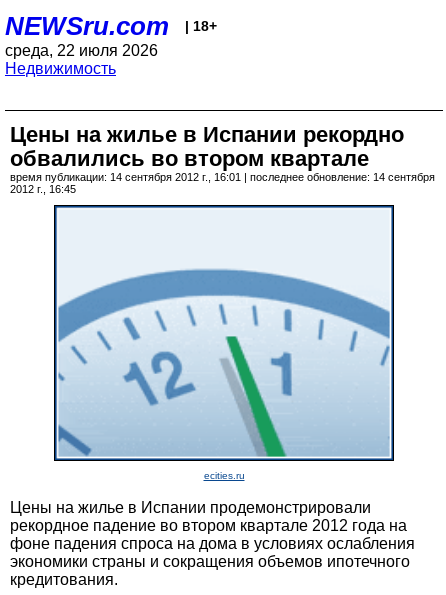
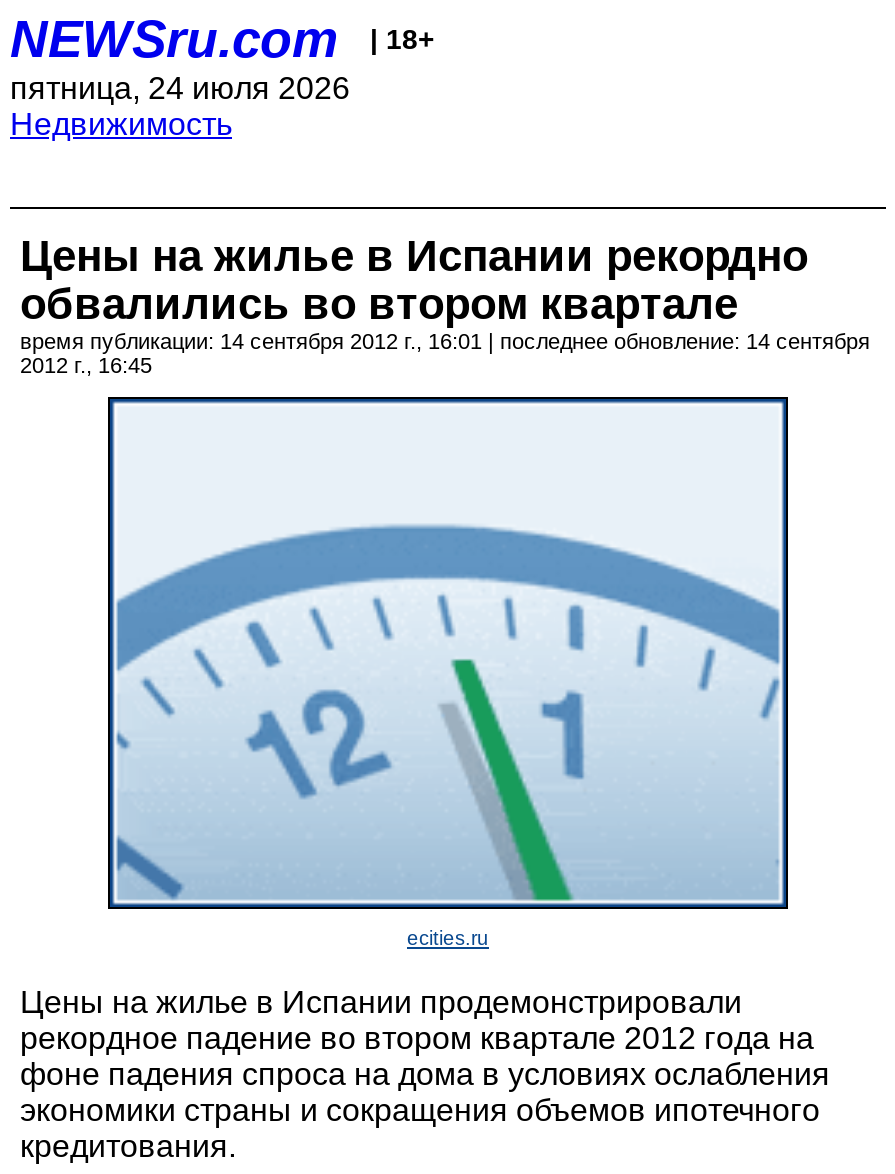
- среда, 22 июля 2026
+ пятница, 24 июля 2026
